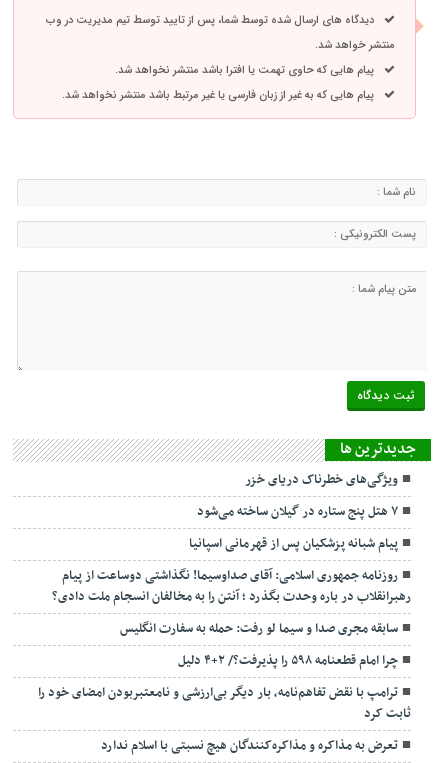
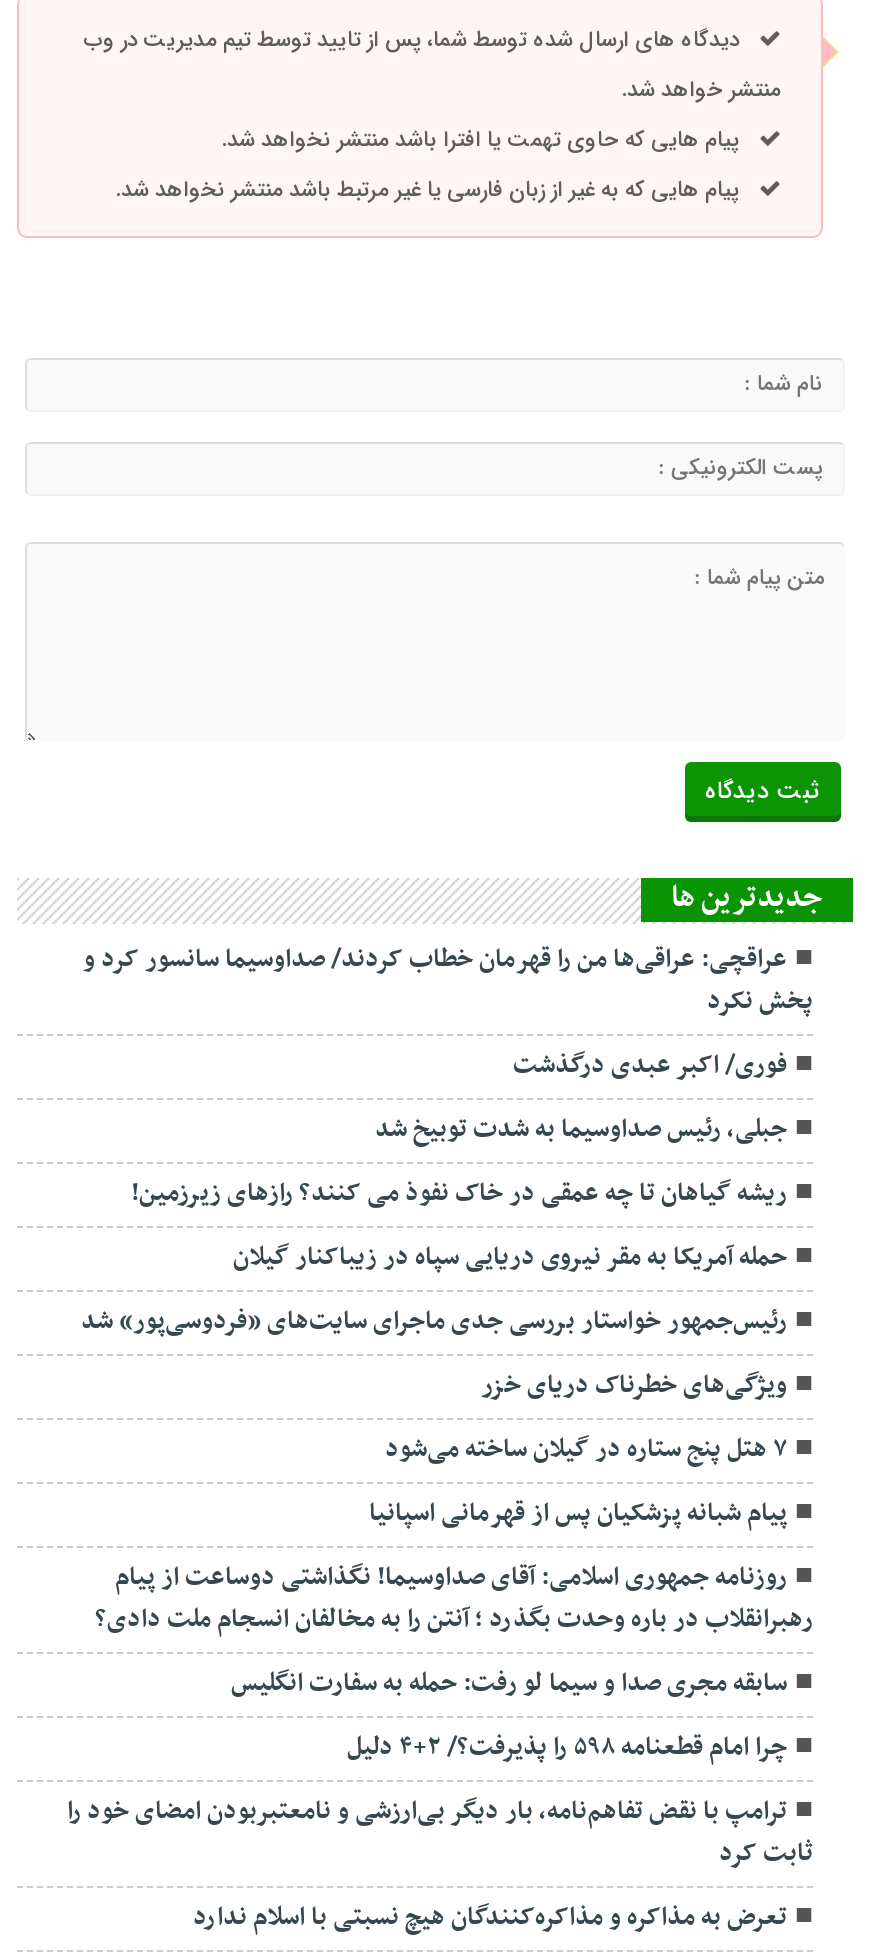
+ عراقچی: عراقی‌ها من را قهرمان خطاب کردند/ صداوسیما سانسور کرد و
+ پخش نکرد
+ فوری/ اکبر عبدی درگذشت
+ جبلی، رئیس صداوسیما به شدت توبیخ شد
+ ریشه گیاهان تا چه عمقی در خاک نفوذ می کنند؟ رازهای زیرزمین!
+ حمله آمریکا به مقر نیروی دریایی سپاه در زیباکنار گیلان
+ رئیس‌جمهور خواستار بررسی جدی ماجرای سایت‌های «فردوسی‌پور» شد
